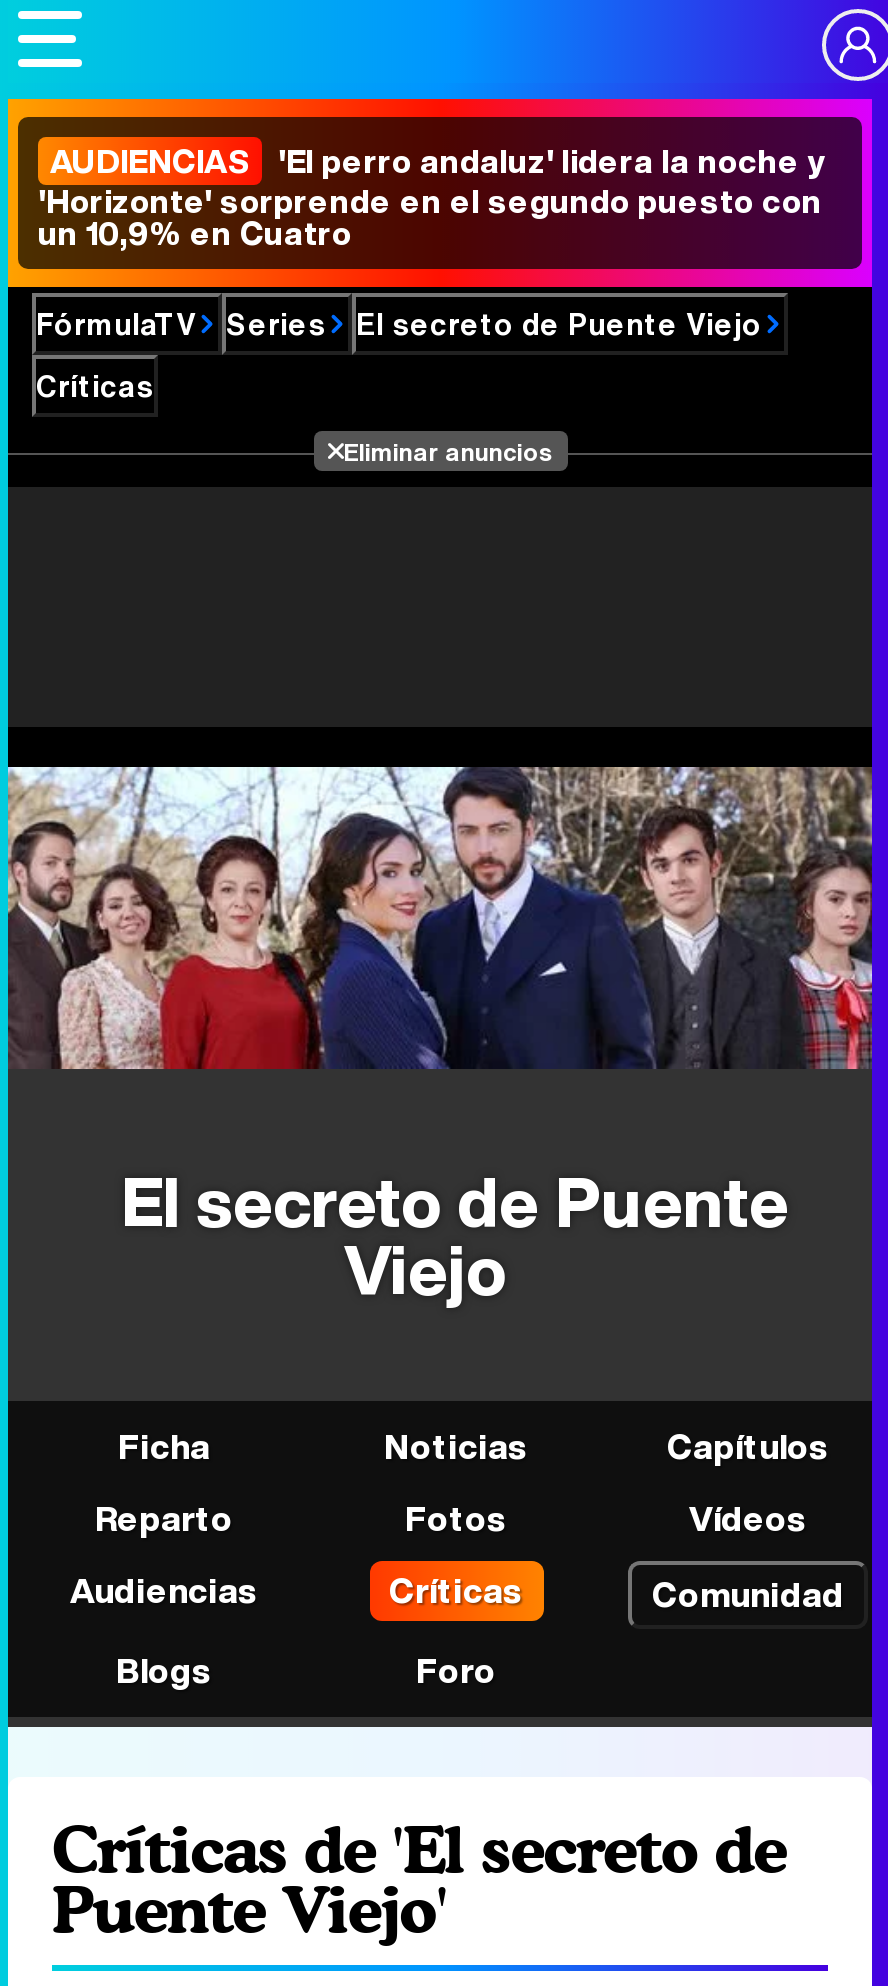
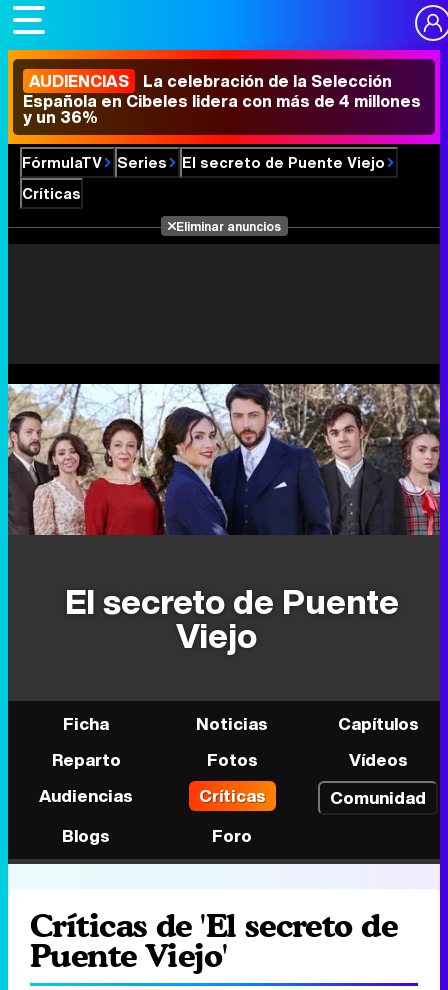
- AUDIENCIAS 'El perro andaluz' lidera la noche y
- 'Horizonte' sorprende en el segundo puesto con
- un 10,9% en Cuatro
+ AUDIENCIAS La celebración de la Selección
+ Española en Cibeles lidera con más de 4 millones
+ y un 36%
